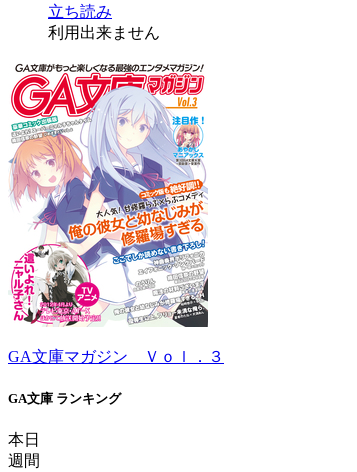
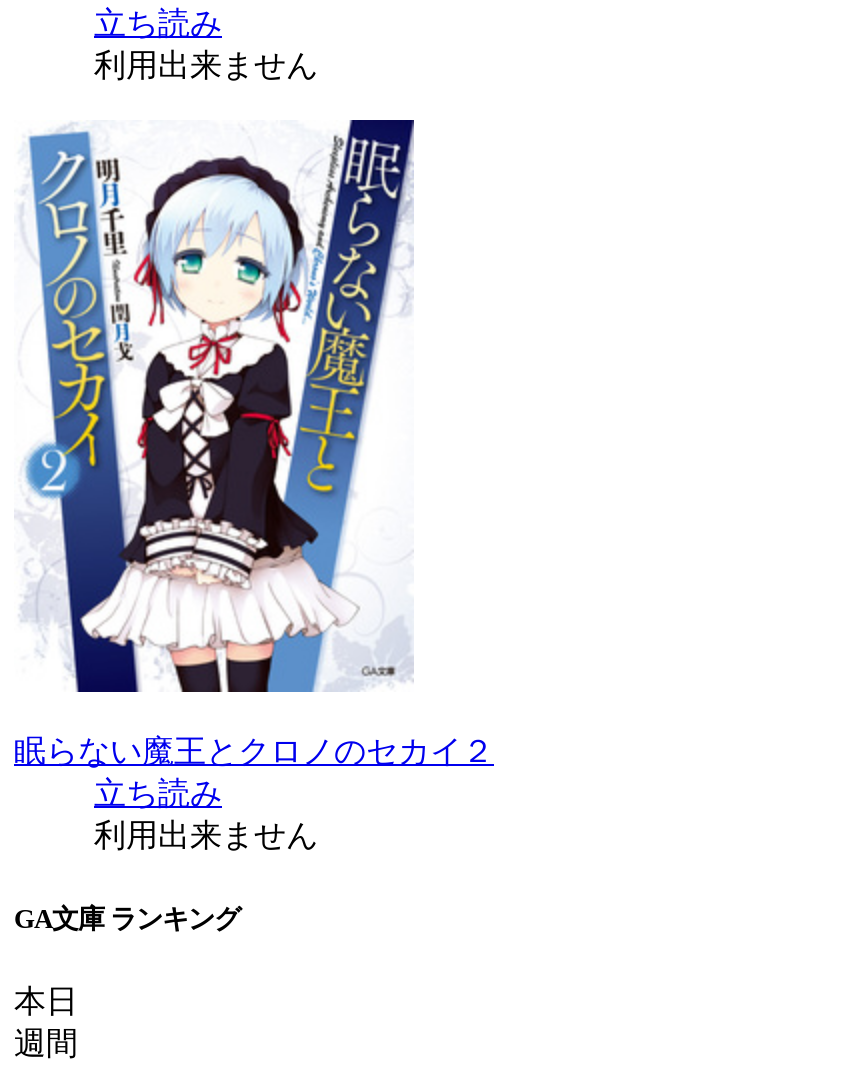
- [image]
+ [image]

- GA文庫マガジン Ｖｏｌ．３
+ 眠らない魔王とクロノのセカイ２
+ 立ち読み
+ 利用出来ません
